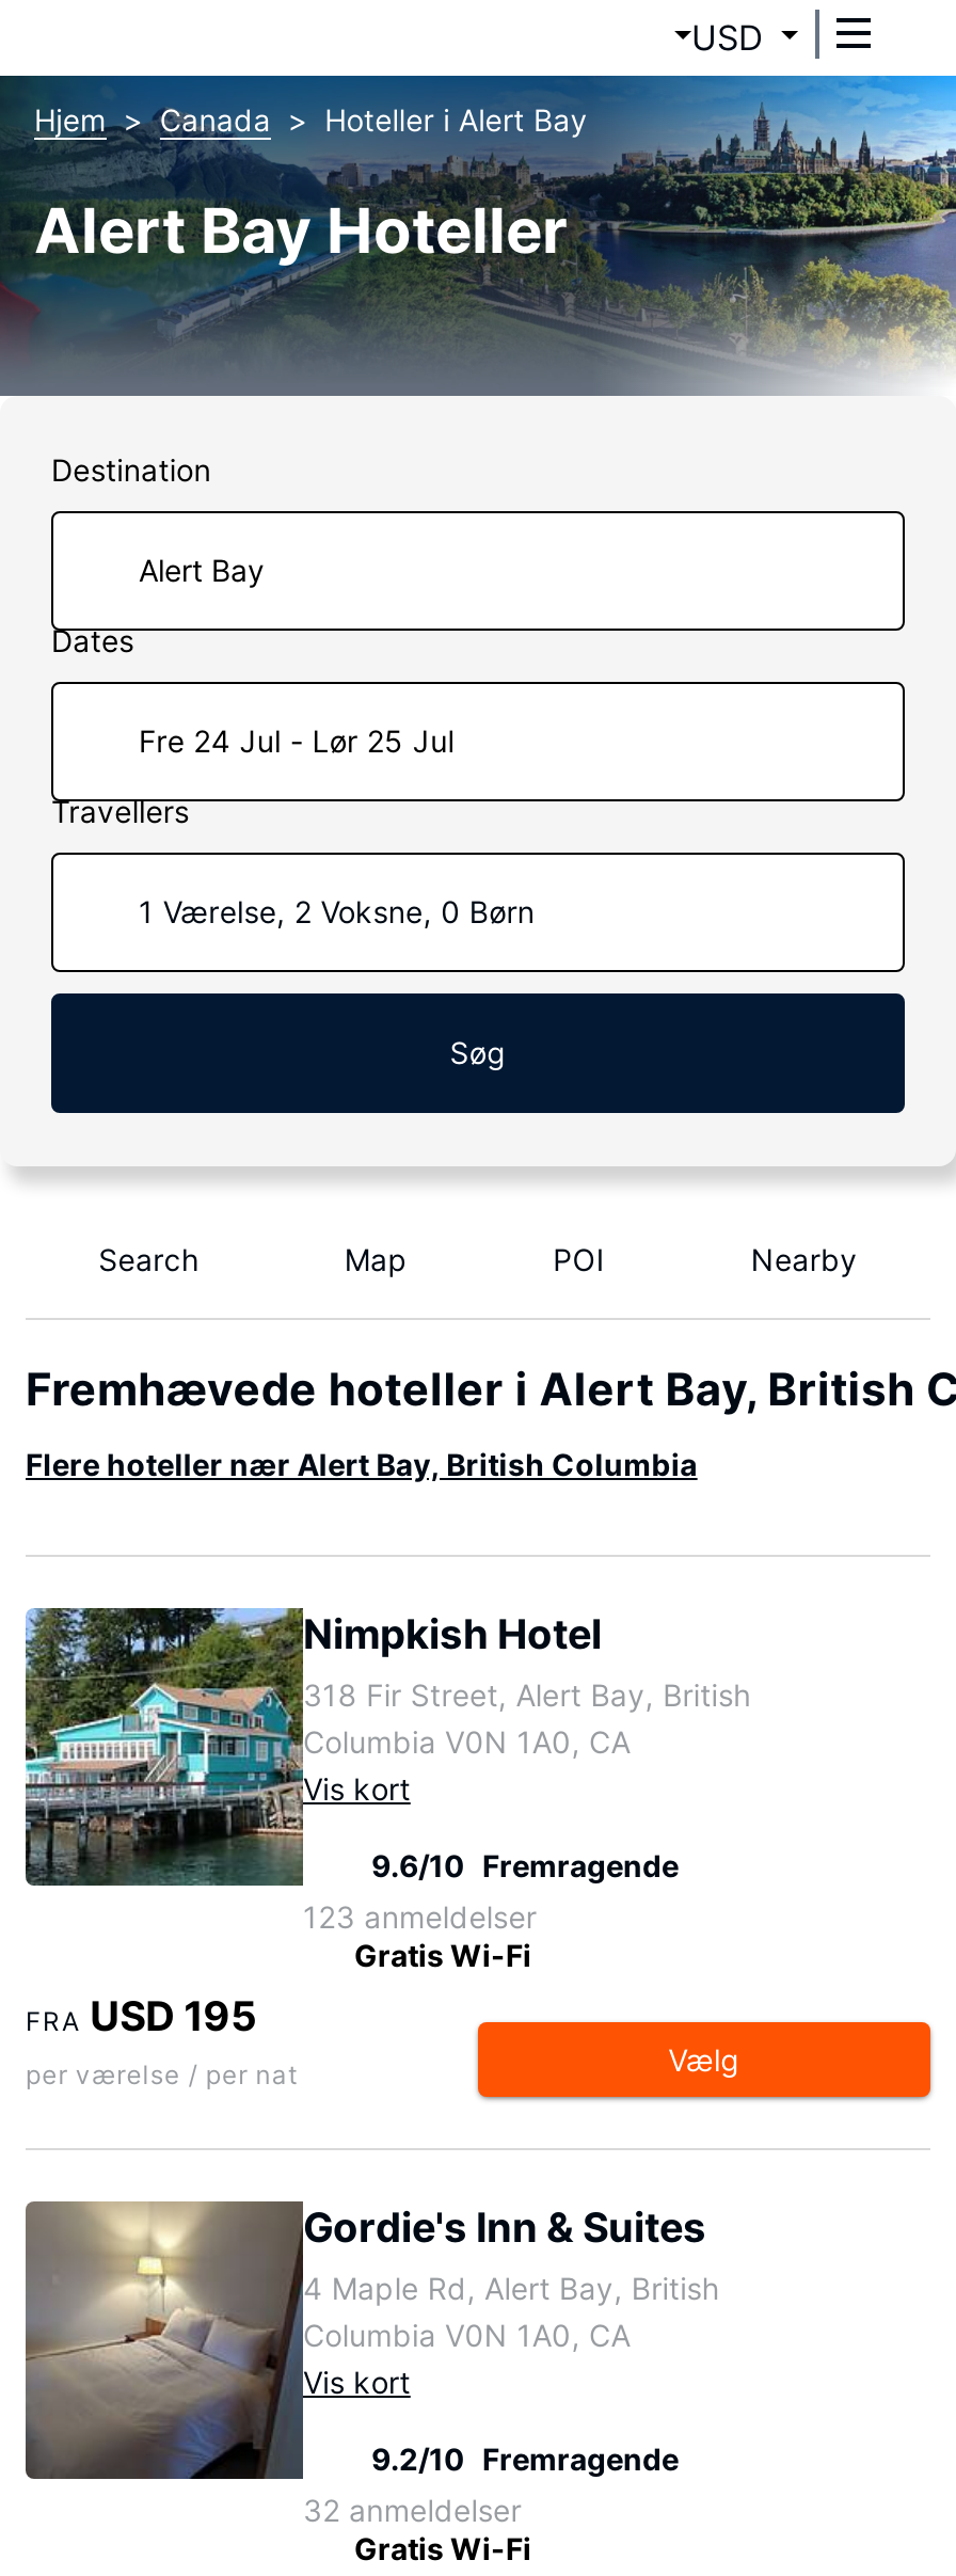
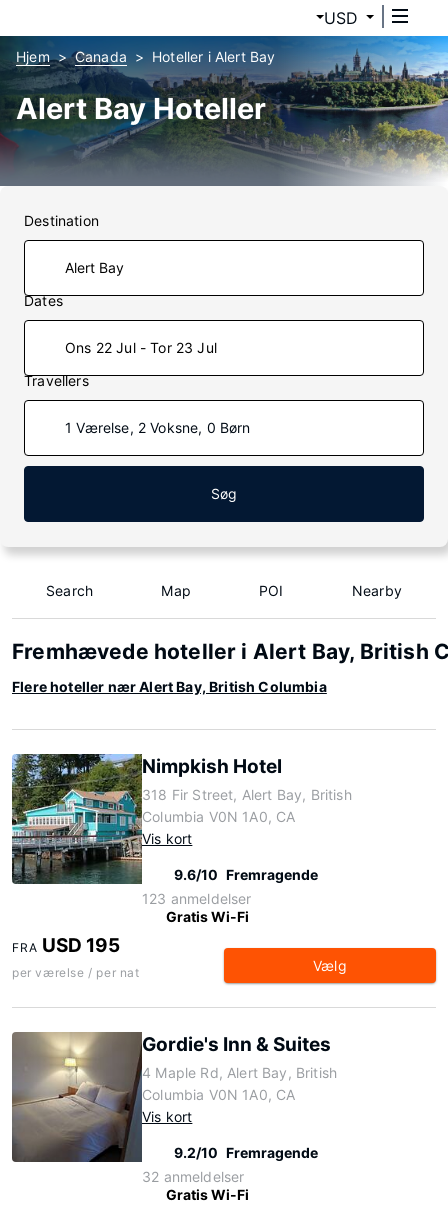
- Fre 24 Jul - Lør 25 Jul
+ Ons 22 Jul - Tor 23 Jul
